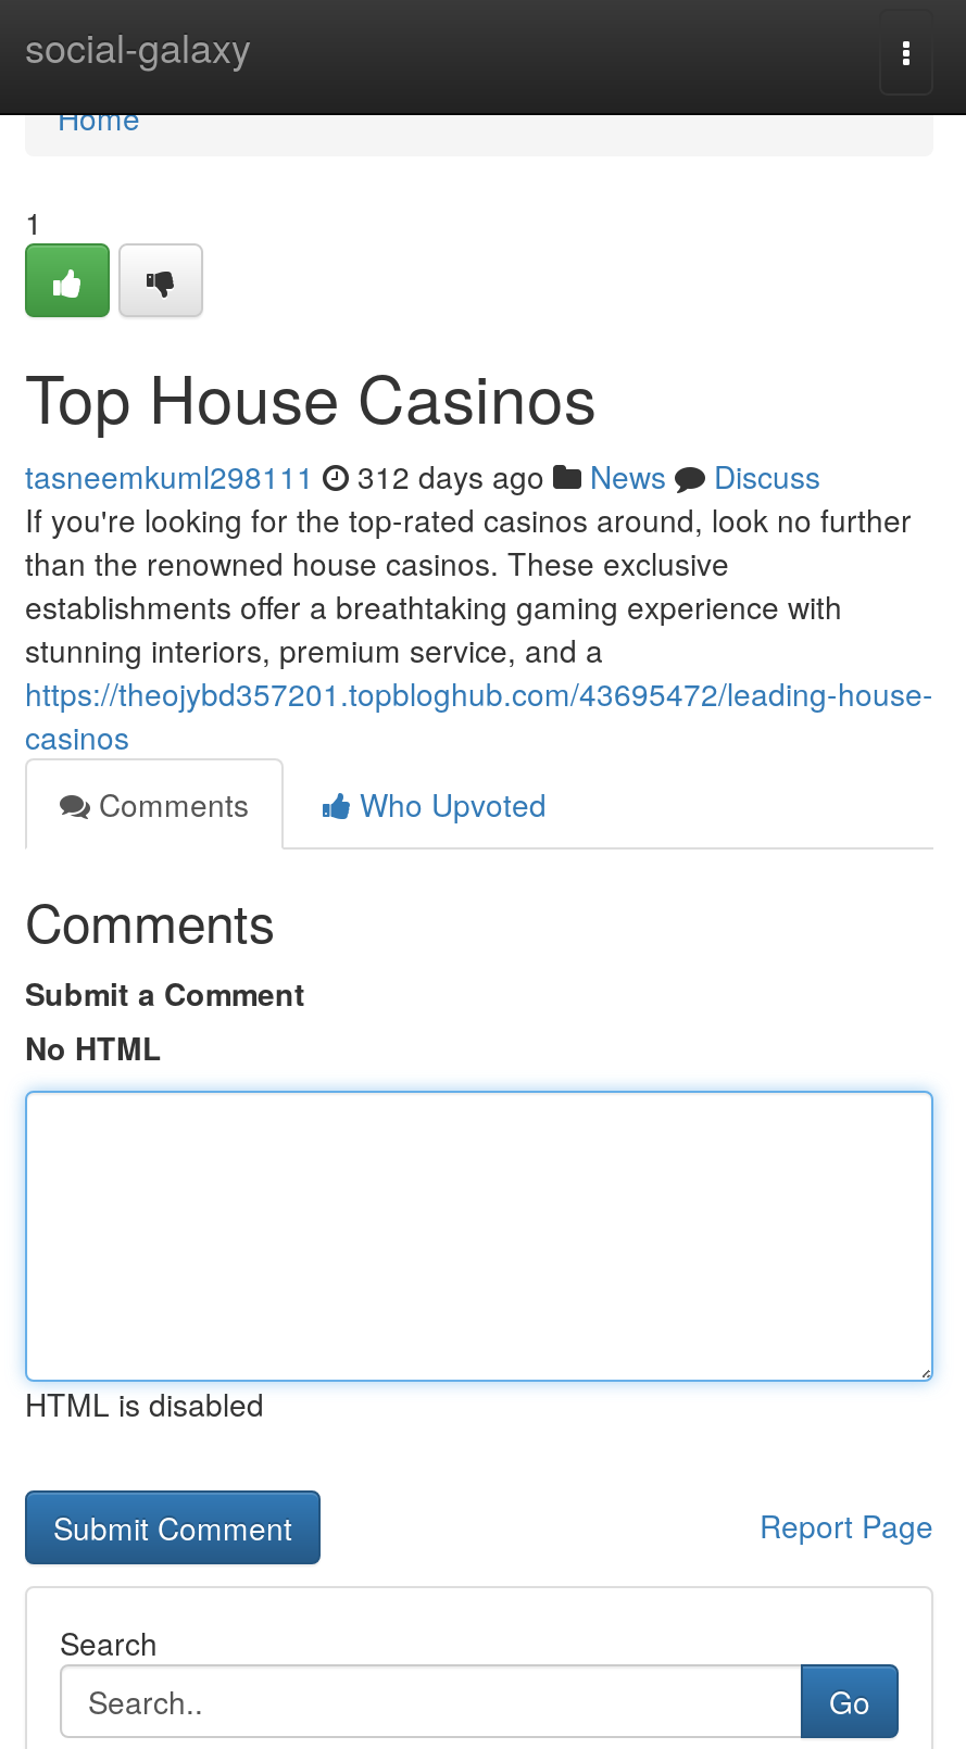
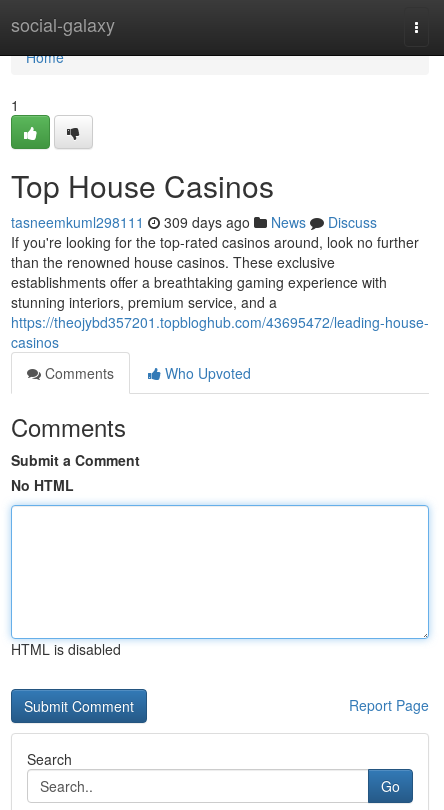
- tasneemkuml298111 312 days ago News Discuss
+ tasneemkuml298111 309 days ago News Discuss
